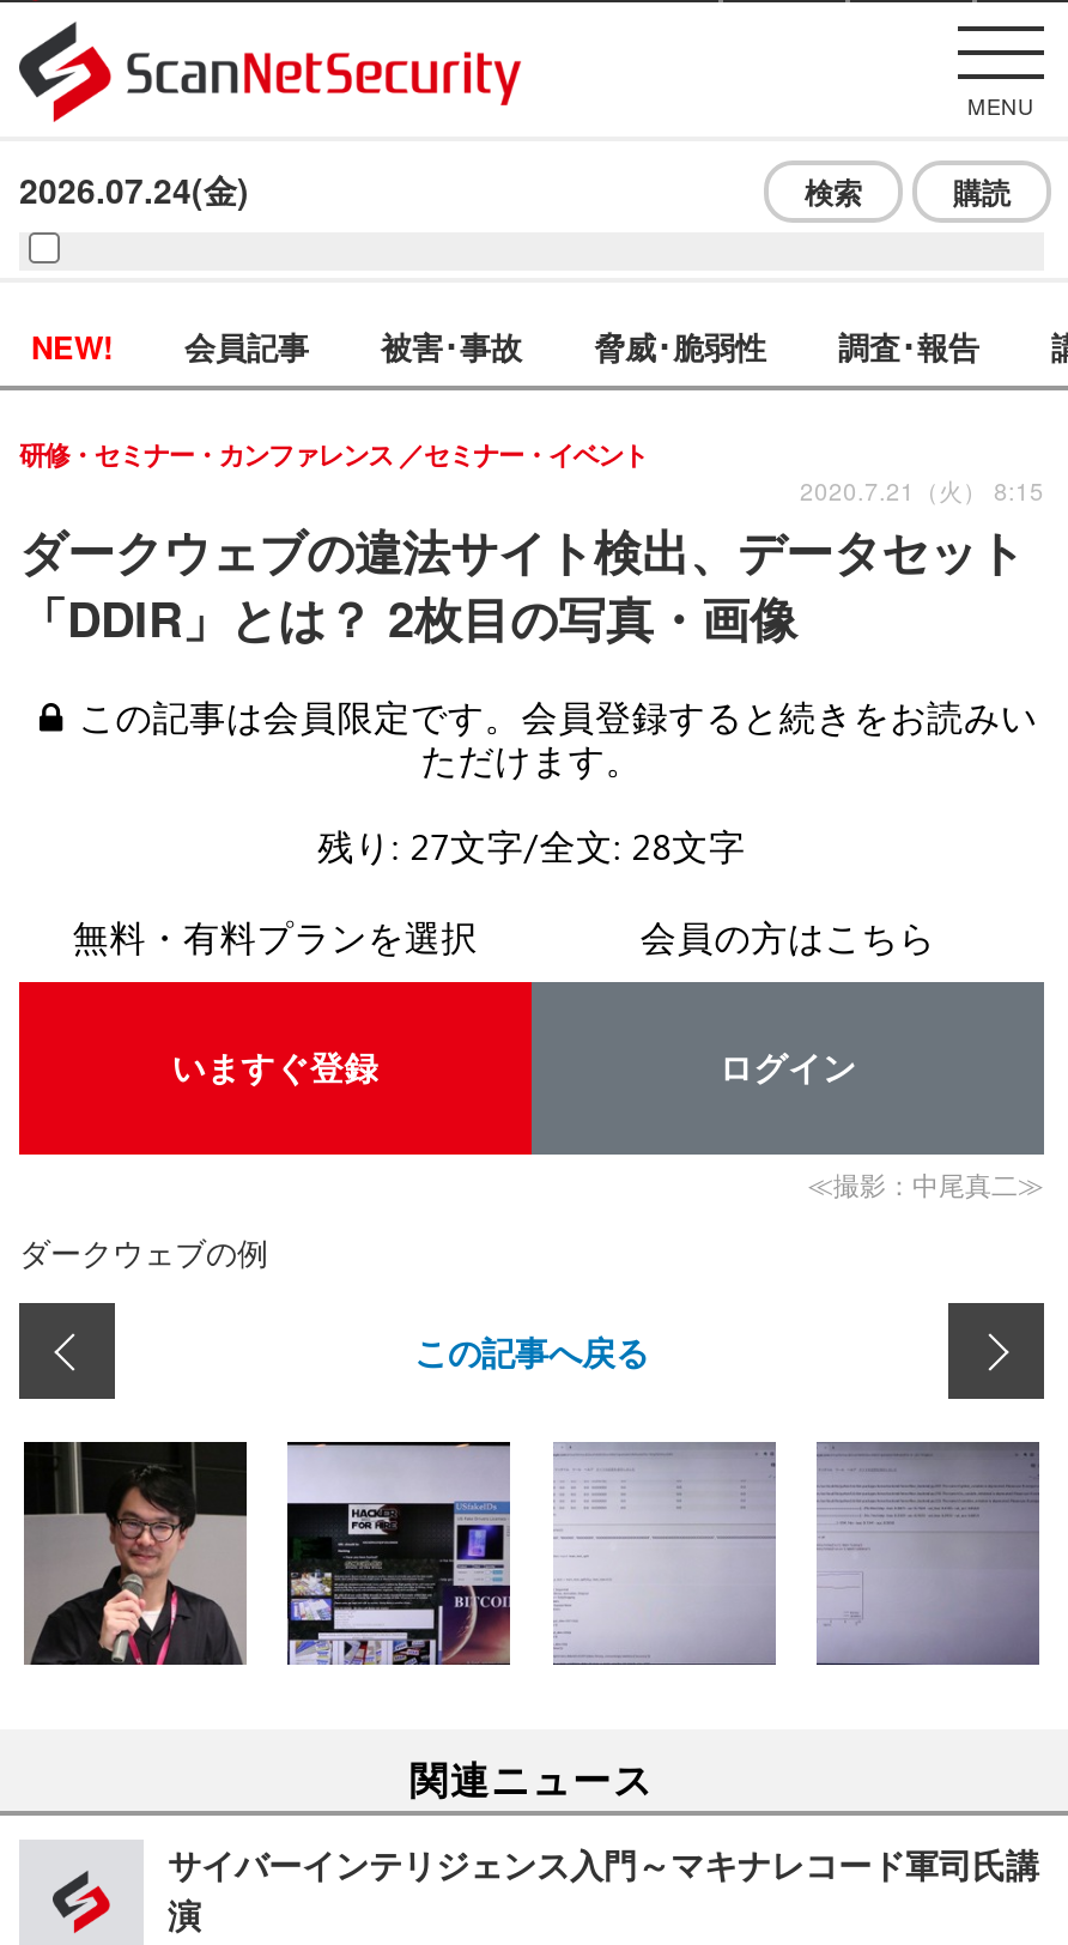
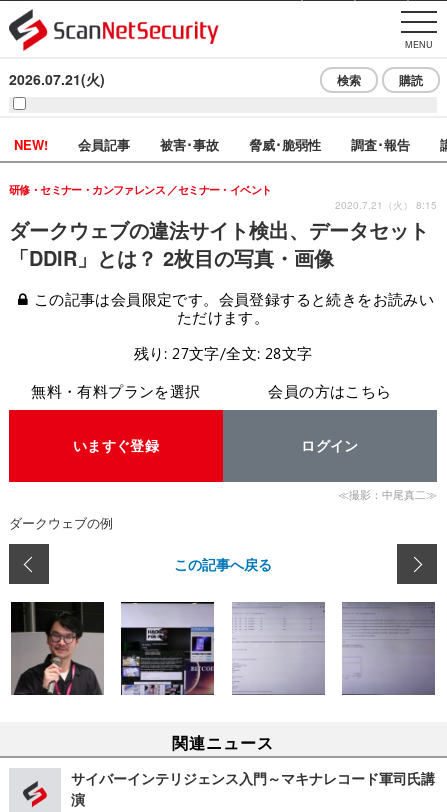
- 2026.07.24(金)
+ 2026.07.21(火)
